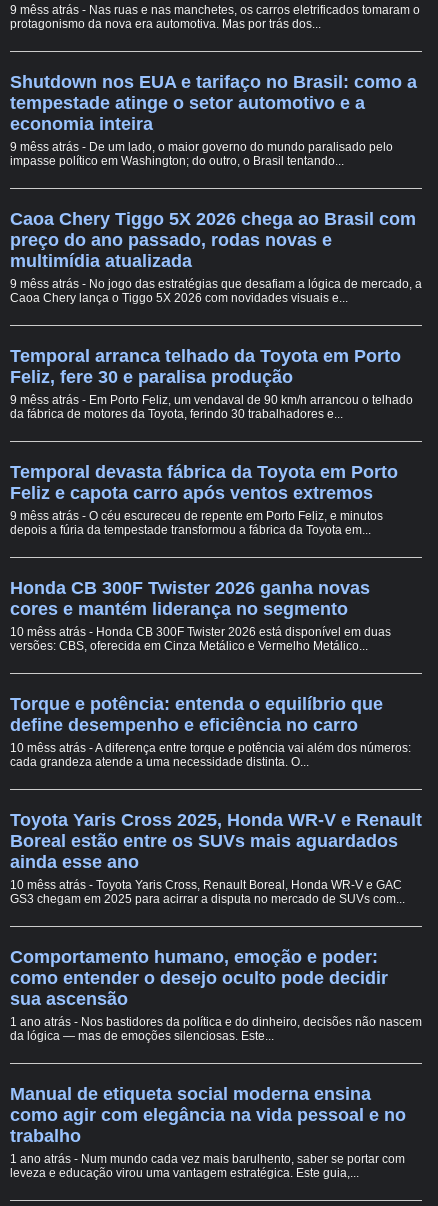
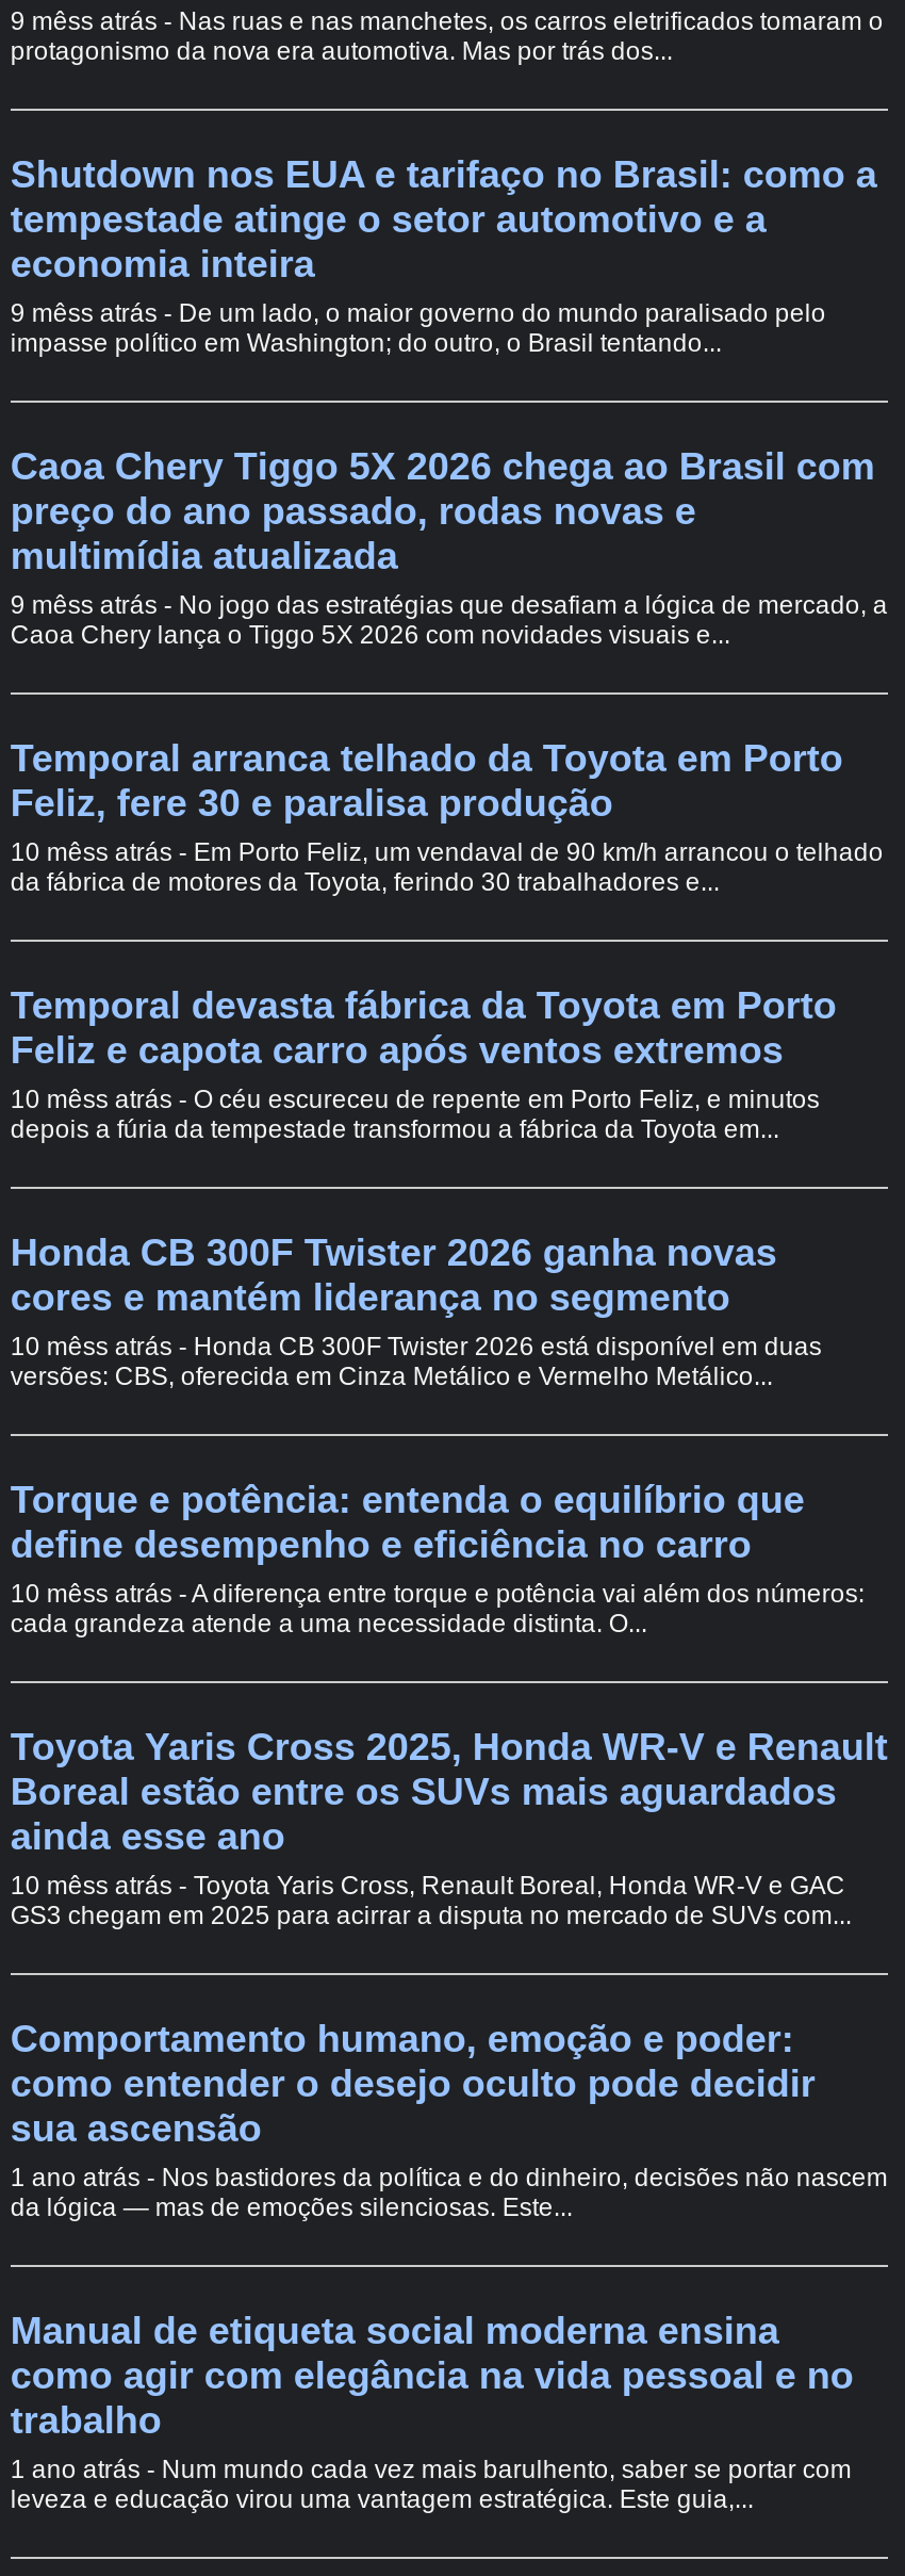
- 9 mêss atrás - Em Porto Feliz, um vendaval de 90 km/h arrancou o telhado
+ 10 mêss atrás - Em Porto Feliz, um vendaval de 90 km/h arrancou o telhado

- 9 mêss atrás - O céu escureceu de repente em Porto Feliz, e minutos
+ 10 mêss atrás - O céu escureceu de repente em Porto Feliz, e minutos
